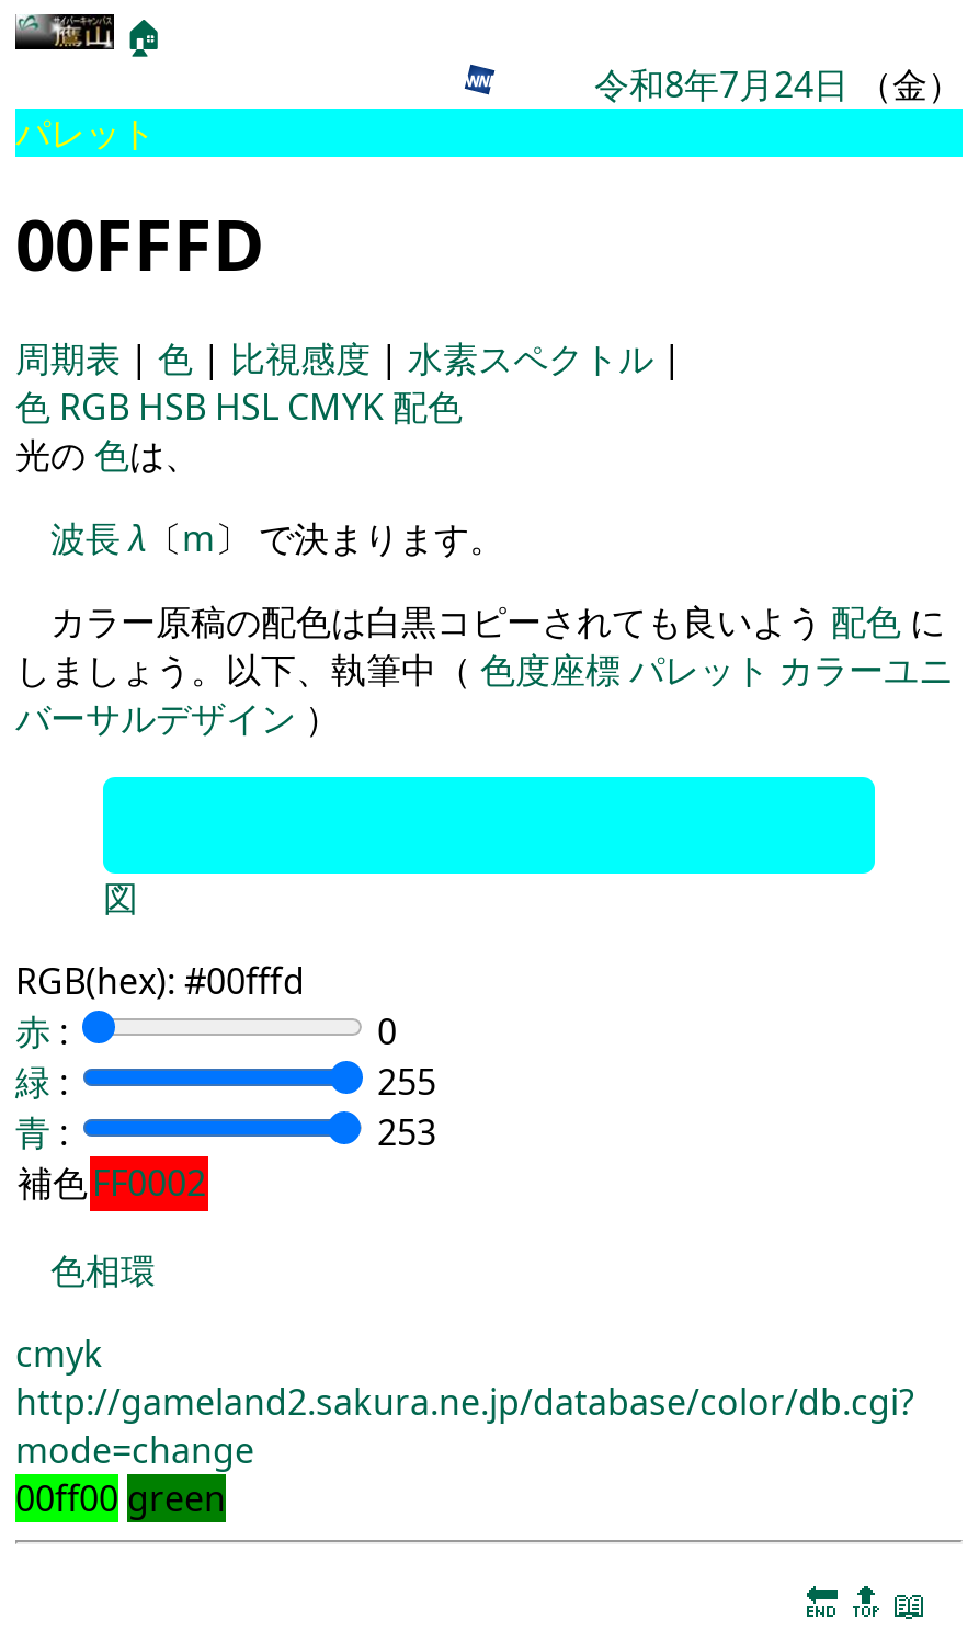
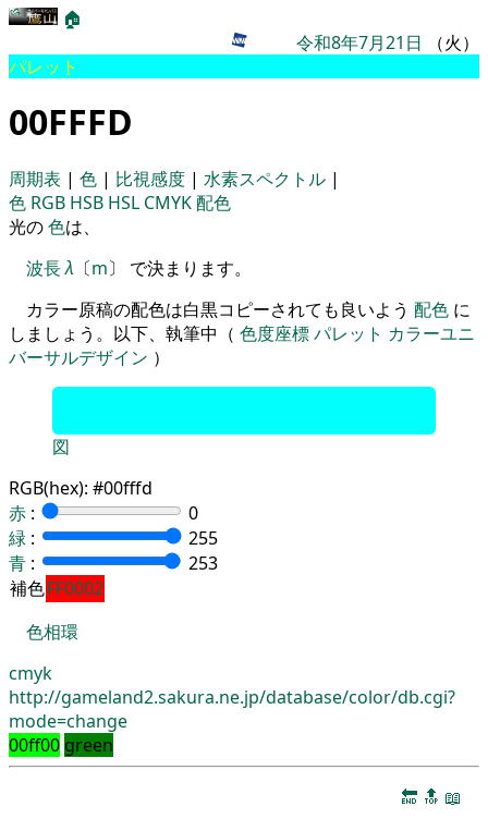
- 令和8年7月24日（金）
+ 令和8年7月21日（火）
